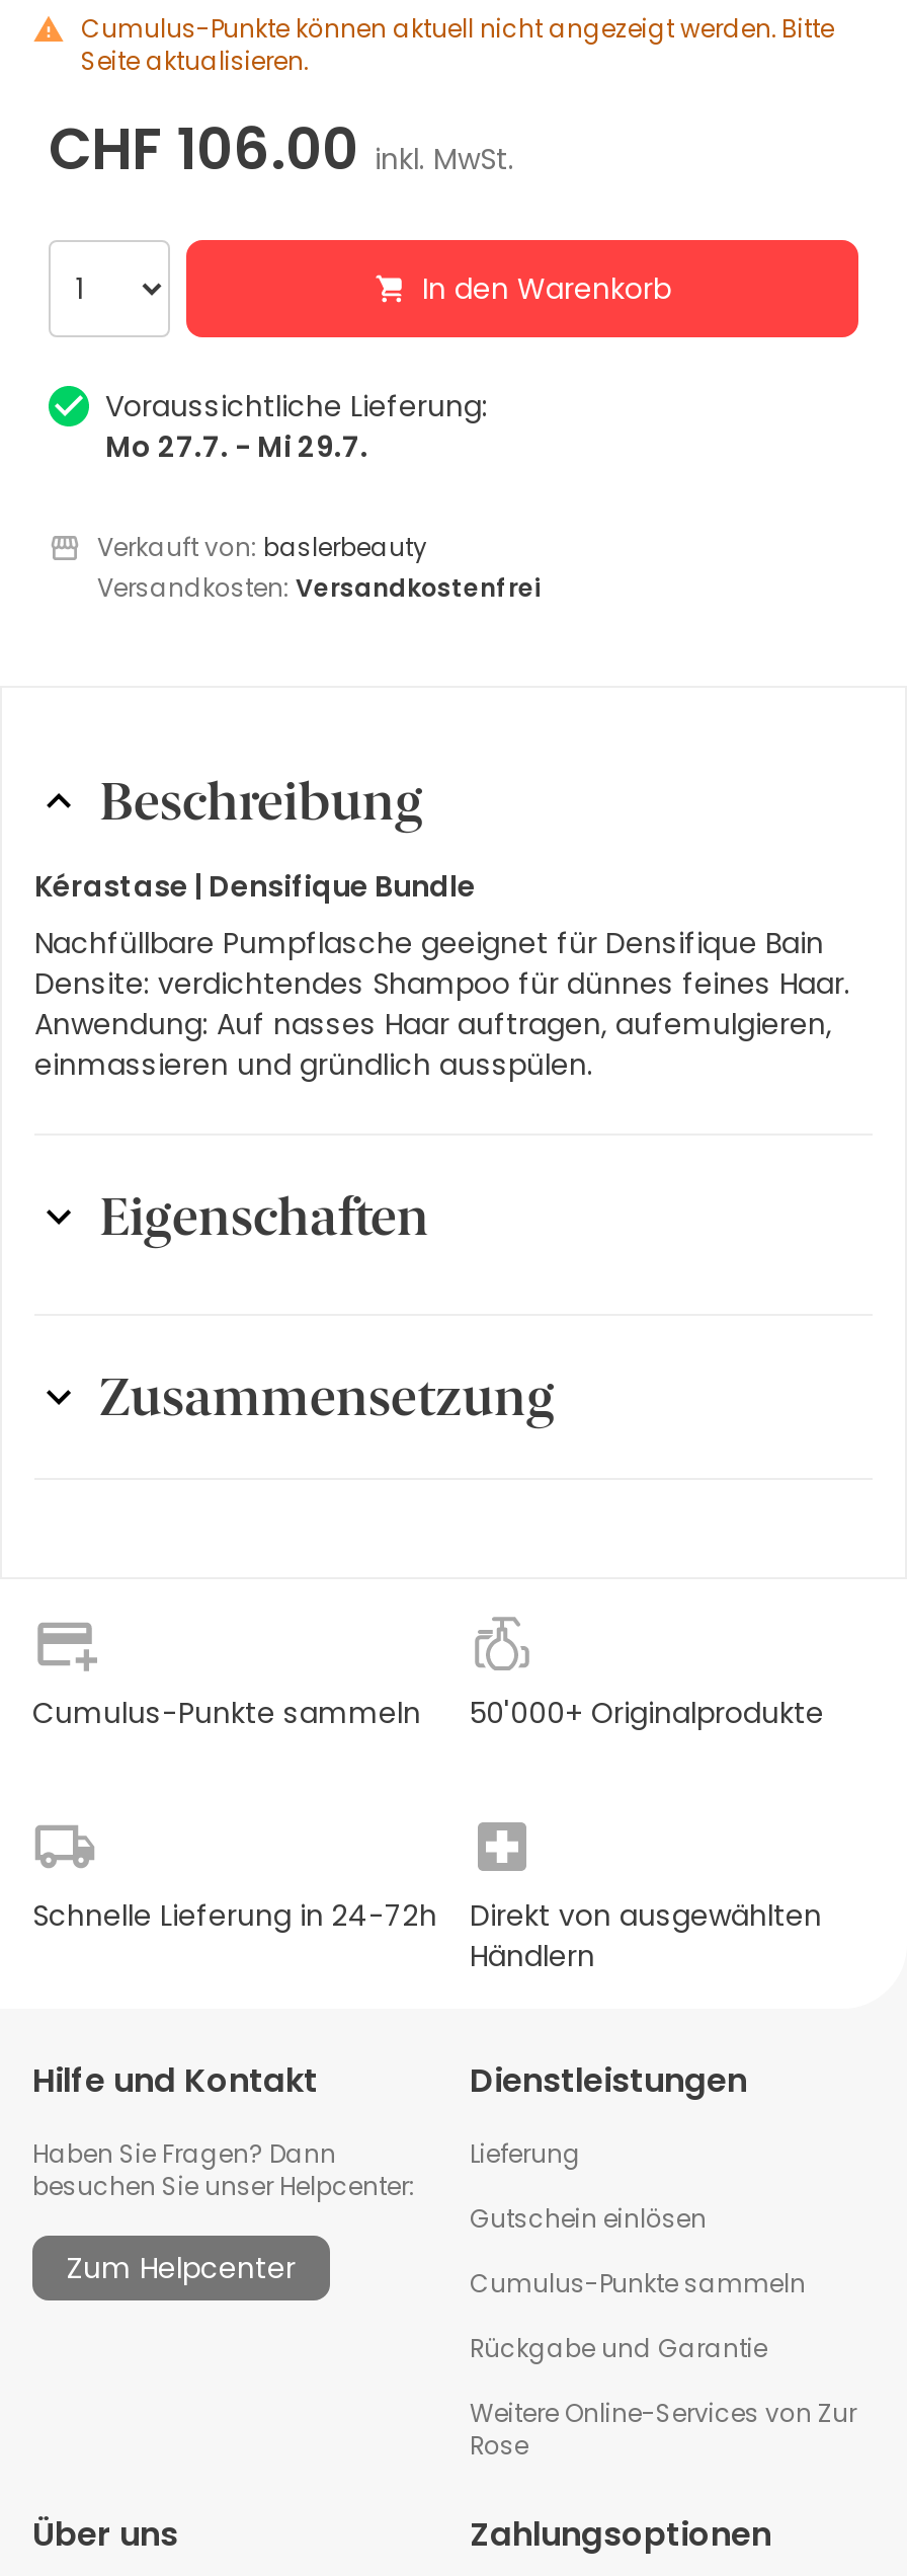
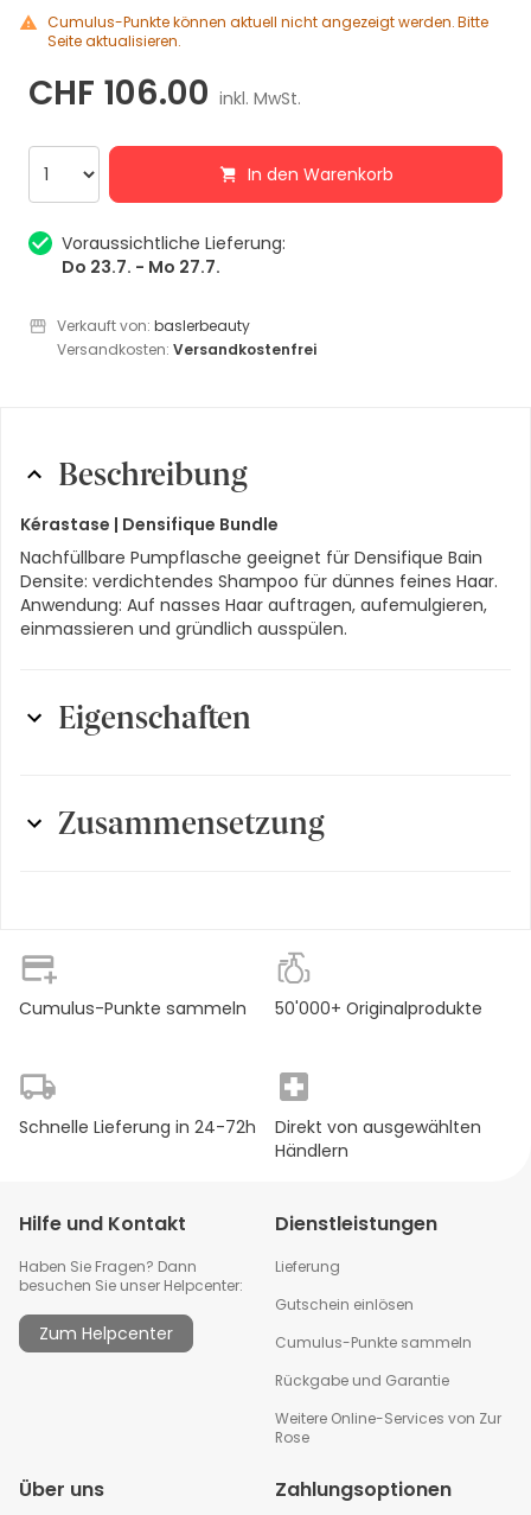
- Mo 27.7. - Mi 29.7.
+ Do 23.7. - Mo 27.7.
